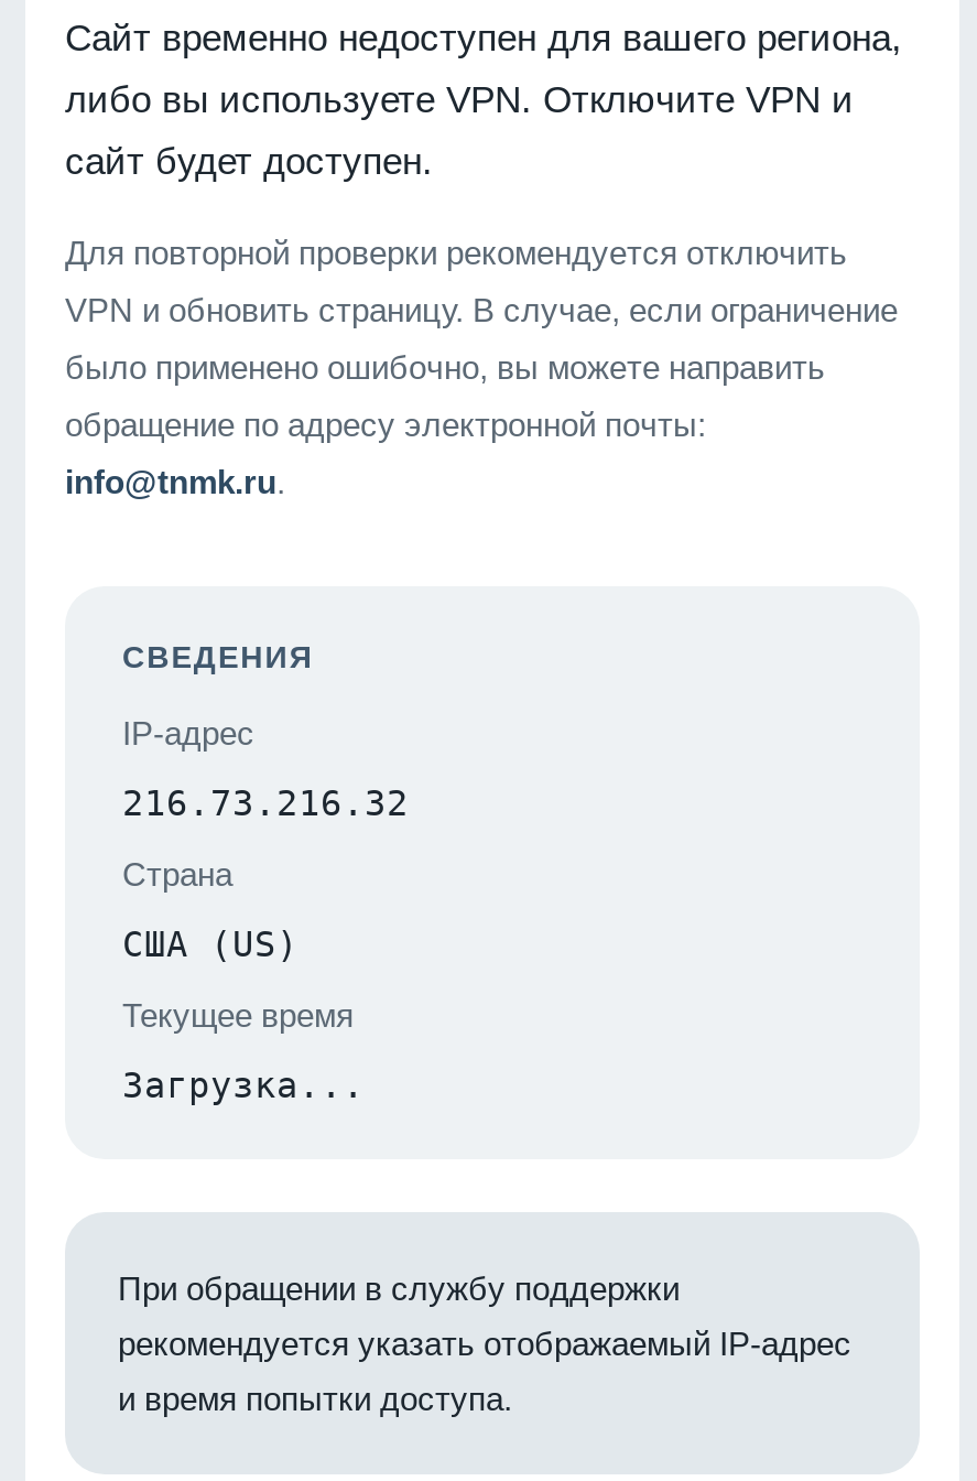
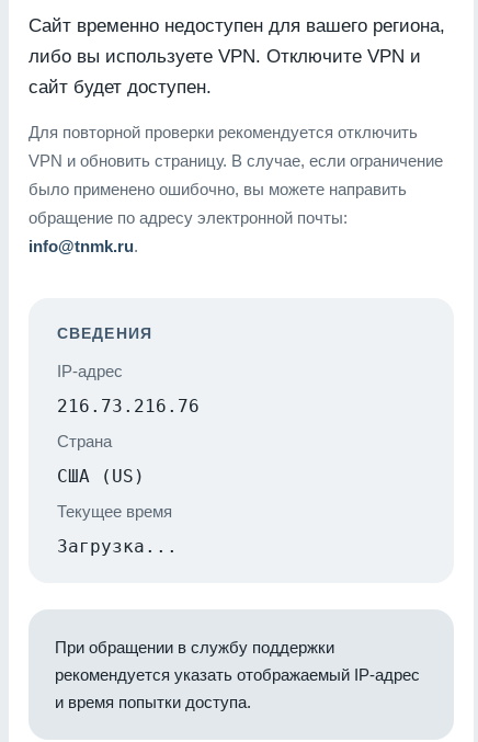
- 216.73.216.32
+ 216.73.216.76
